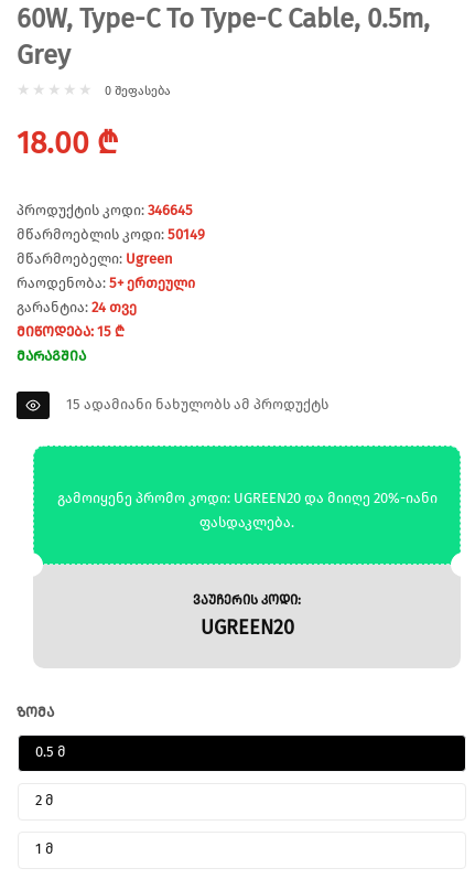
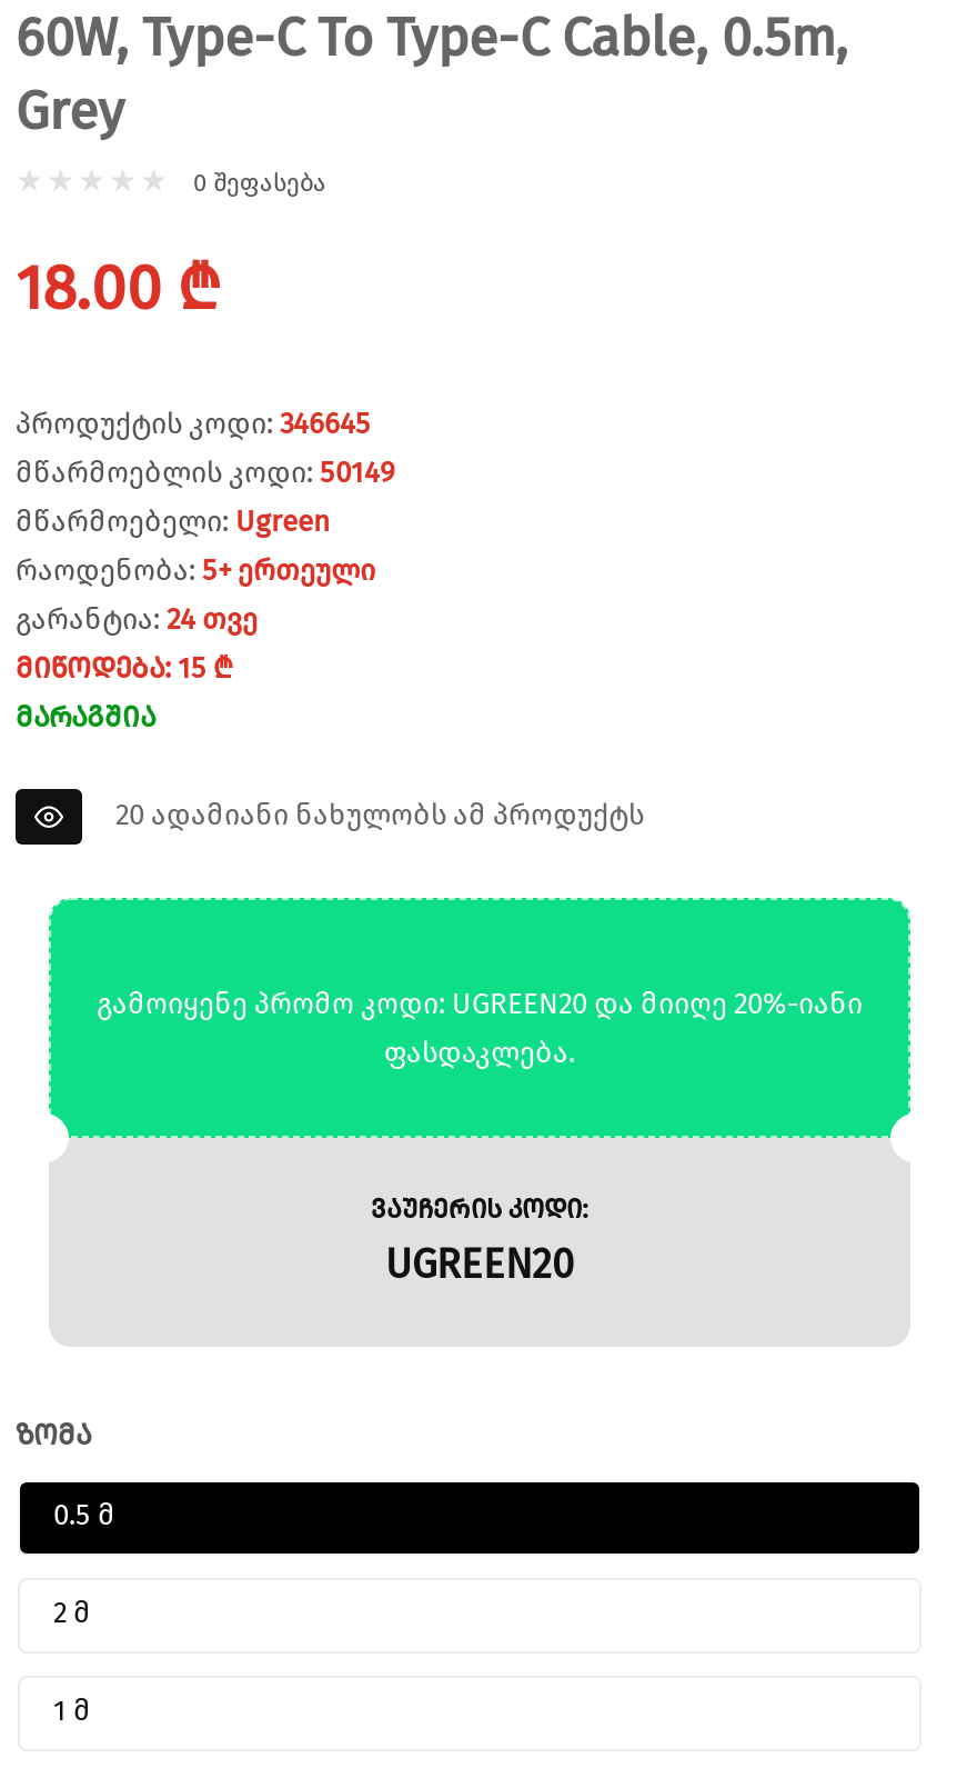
- 15 ადამიანი ნახულობს ამ პროდუქტს
+ 20 ადამიანი ნახულობს ამ პროდუქტს
